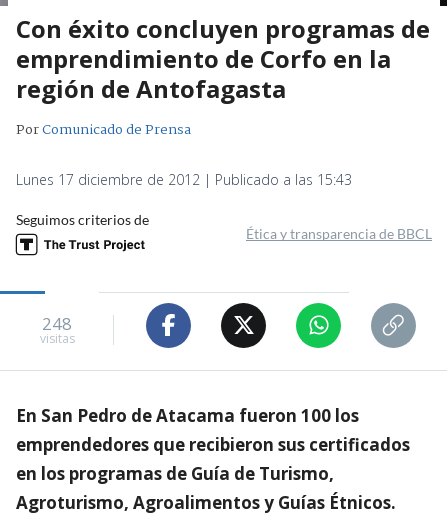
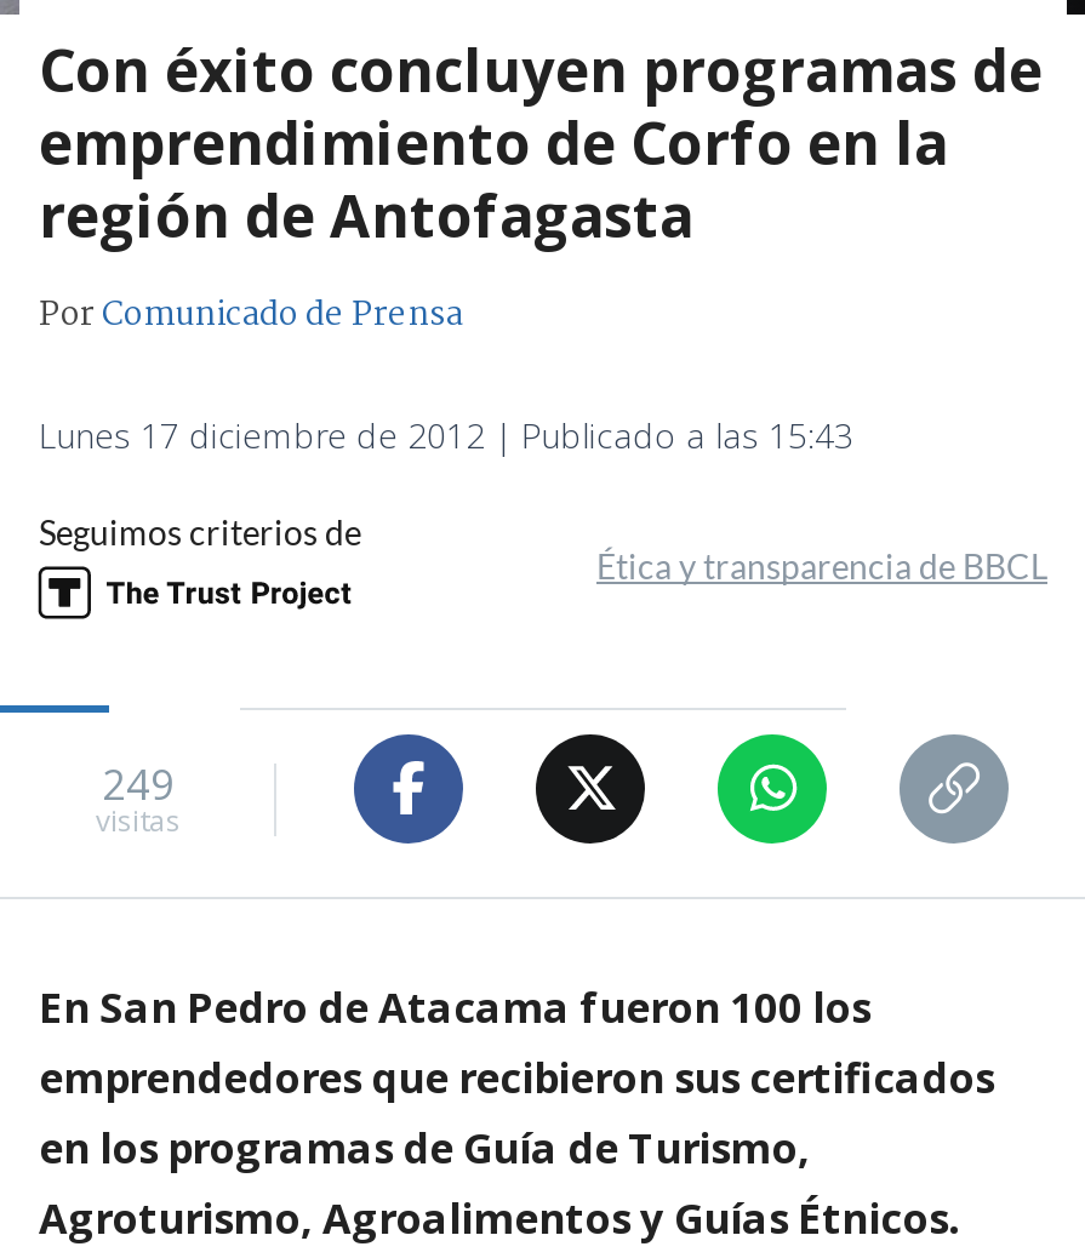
- 248
+ 249
